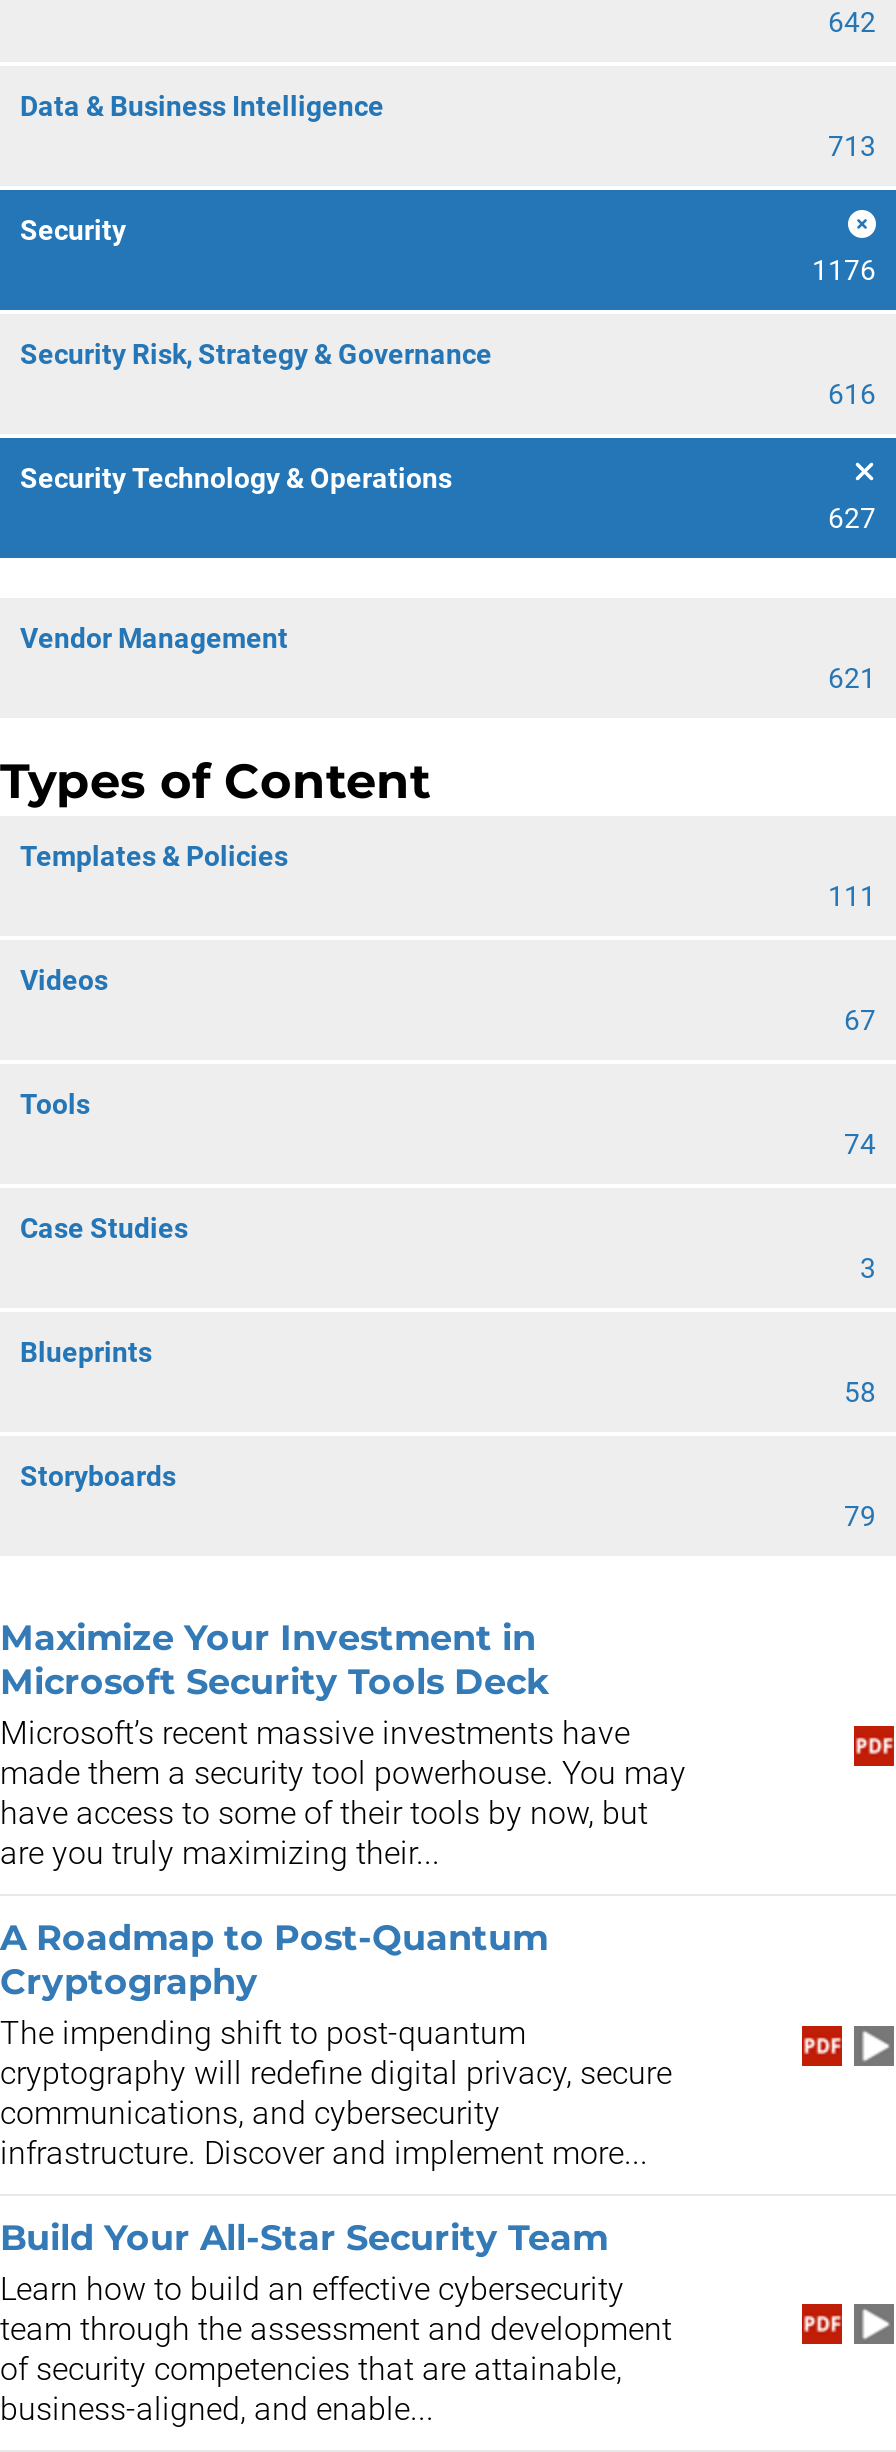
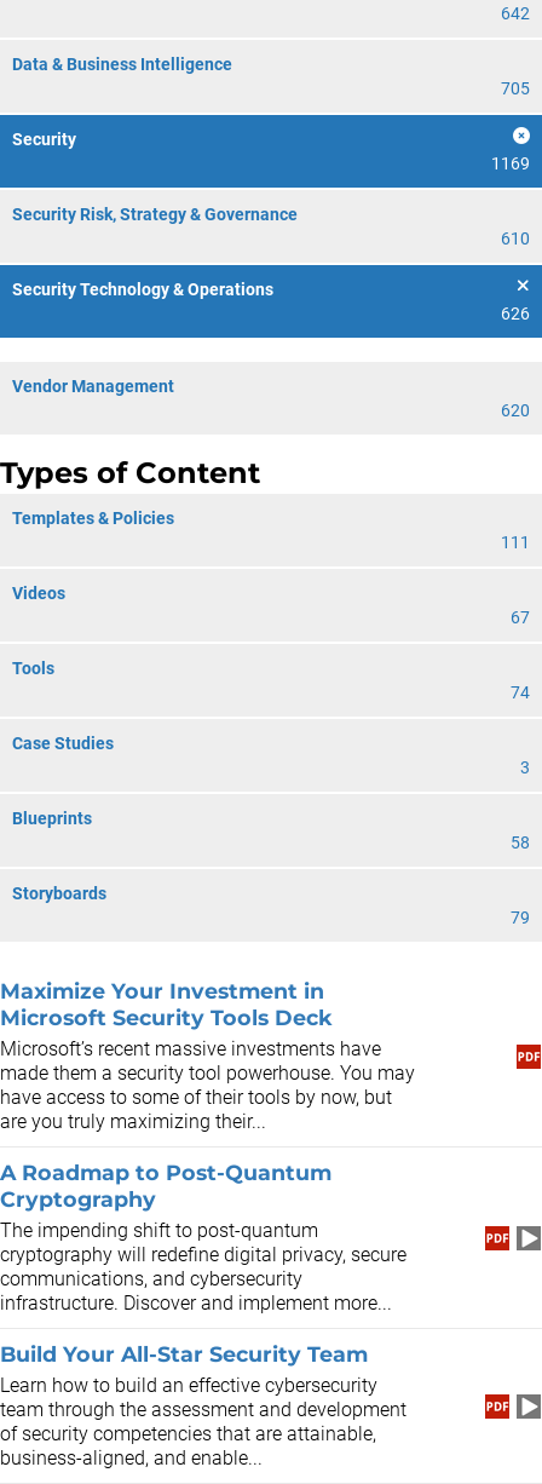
- 713
+ 705

- 1176
+ 1169

- 616
+ 610

- 627
+ 626

- 621
+ 620
